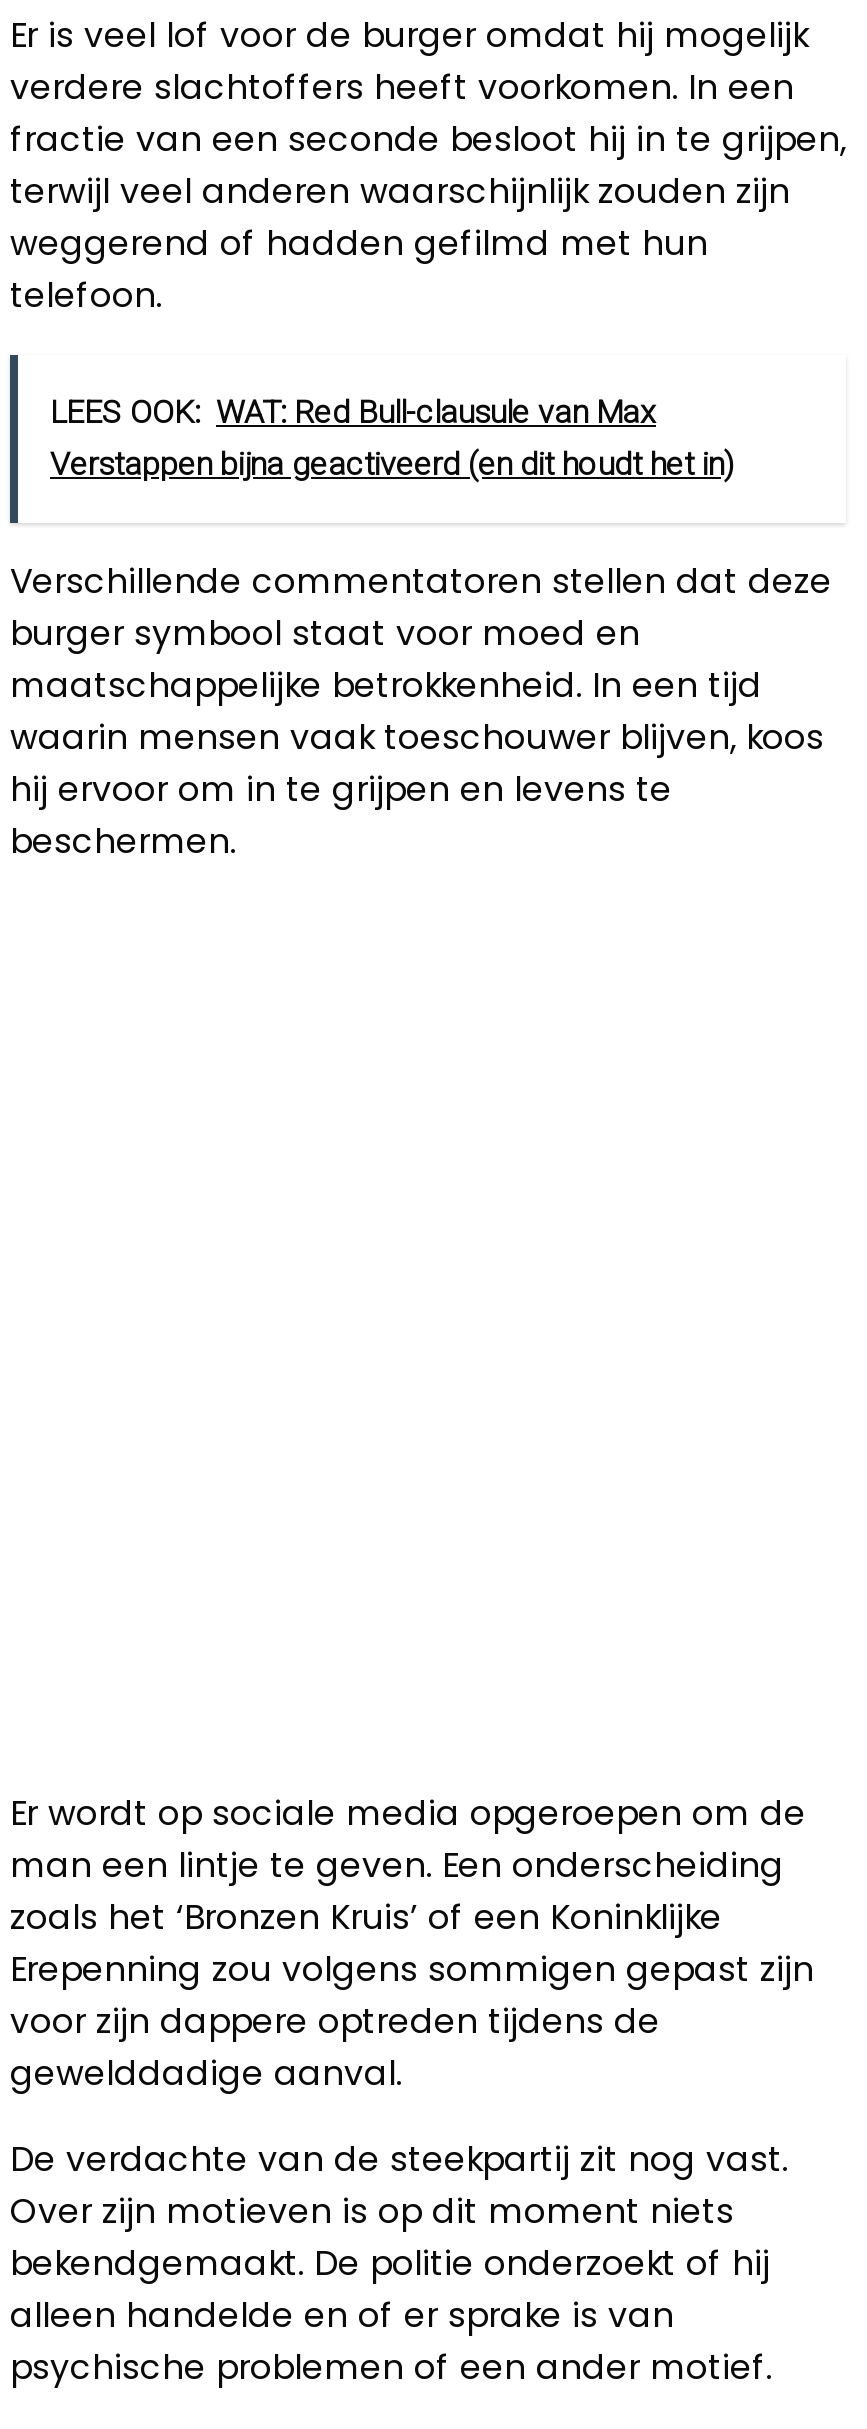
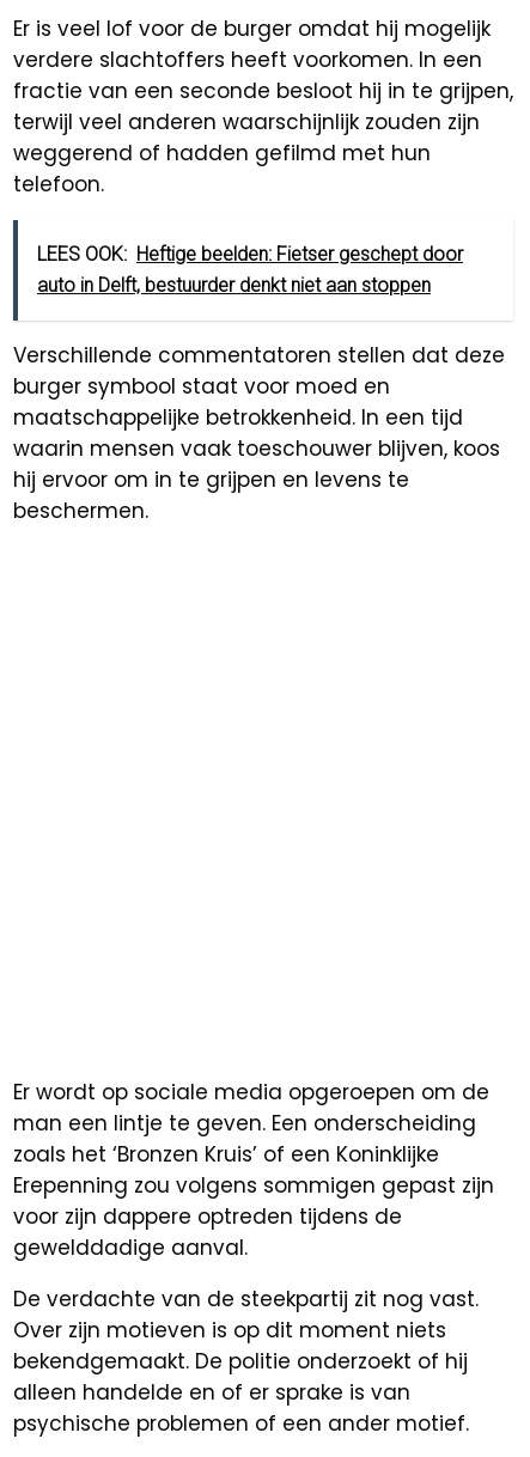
- LEES OOK: WAT: Red Bull-clausule van Max
- Verstappen bijna geactiveerd (en dit houdt het in)
+ LEES OOK: Heftige beelden: Fietser geschept door
+ auto in Delft, bestuurder denkt niet aan stoppen
